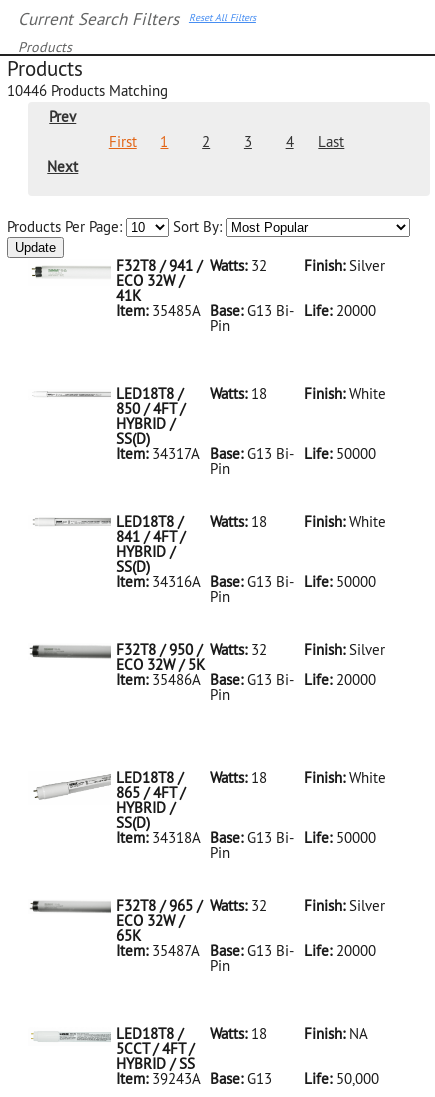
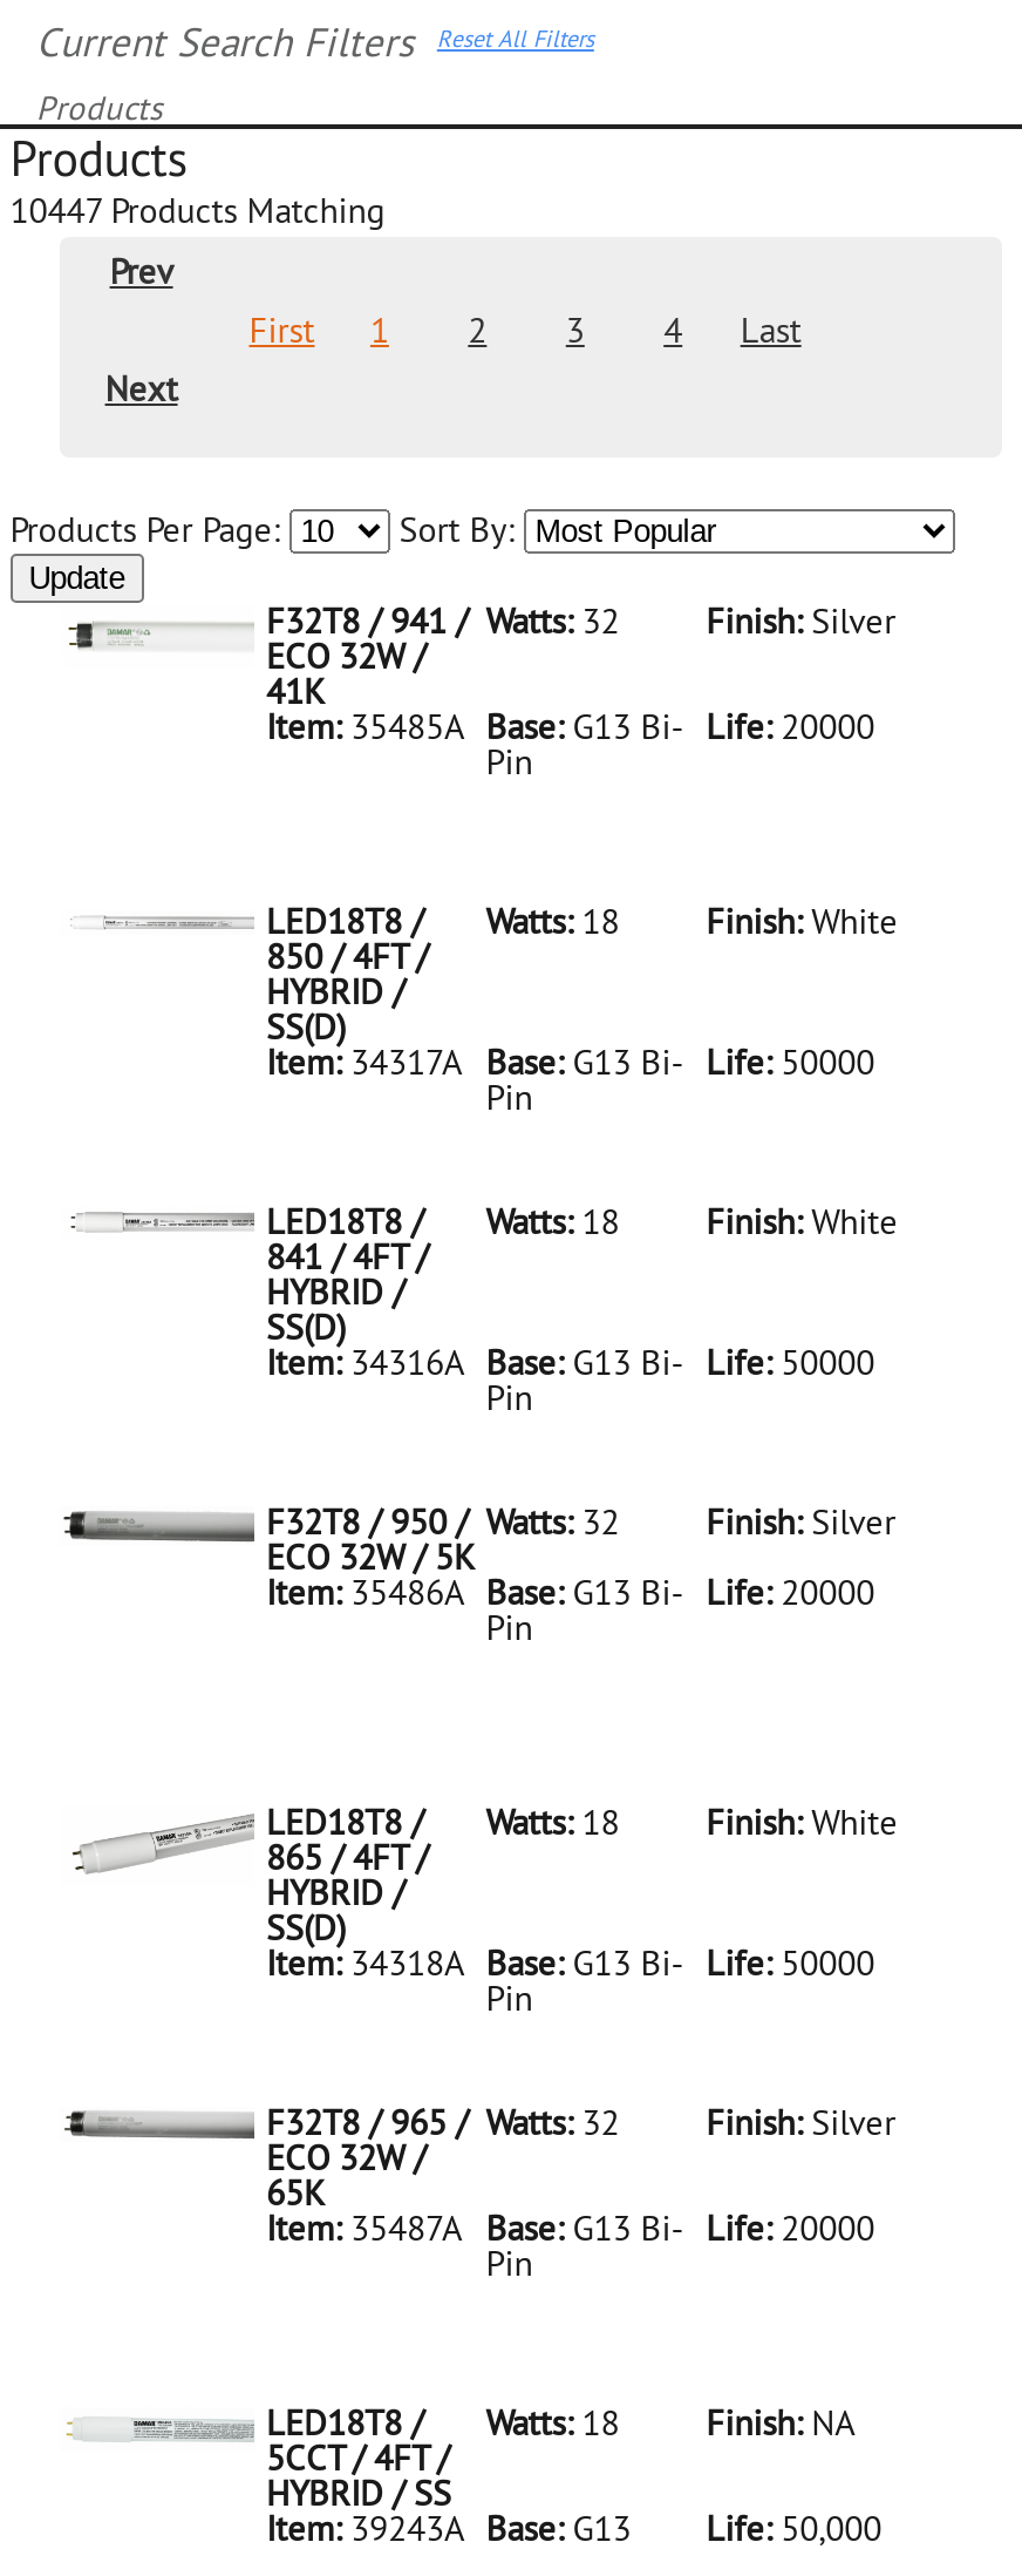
- 10446 Products Matching
+ 10447 Products Matching
